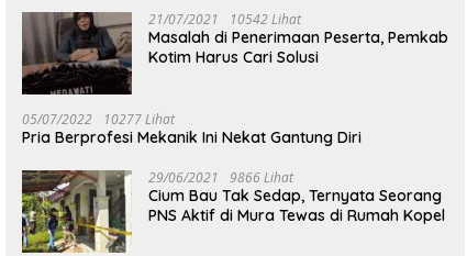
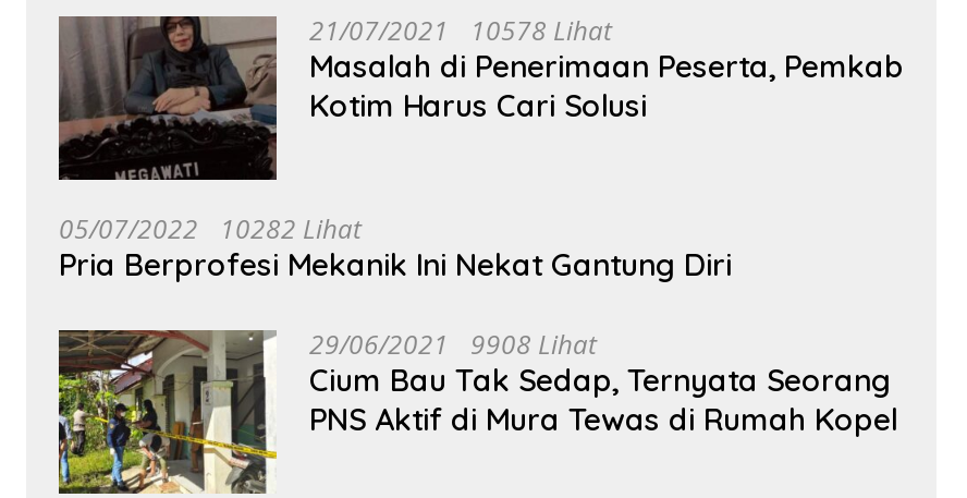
- 21/07/2021 10542 Lihat
+ 21/07/2021 10578 Lihat

- 05/07/2022 10277 Lihat
+ 05/07/2022 10282 Lihat

- 29/06/2021 9866 Lihat
+ 29/06/2021 9908 Lihat
